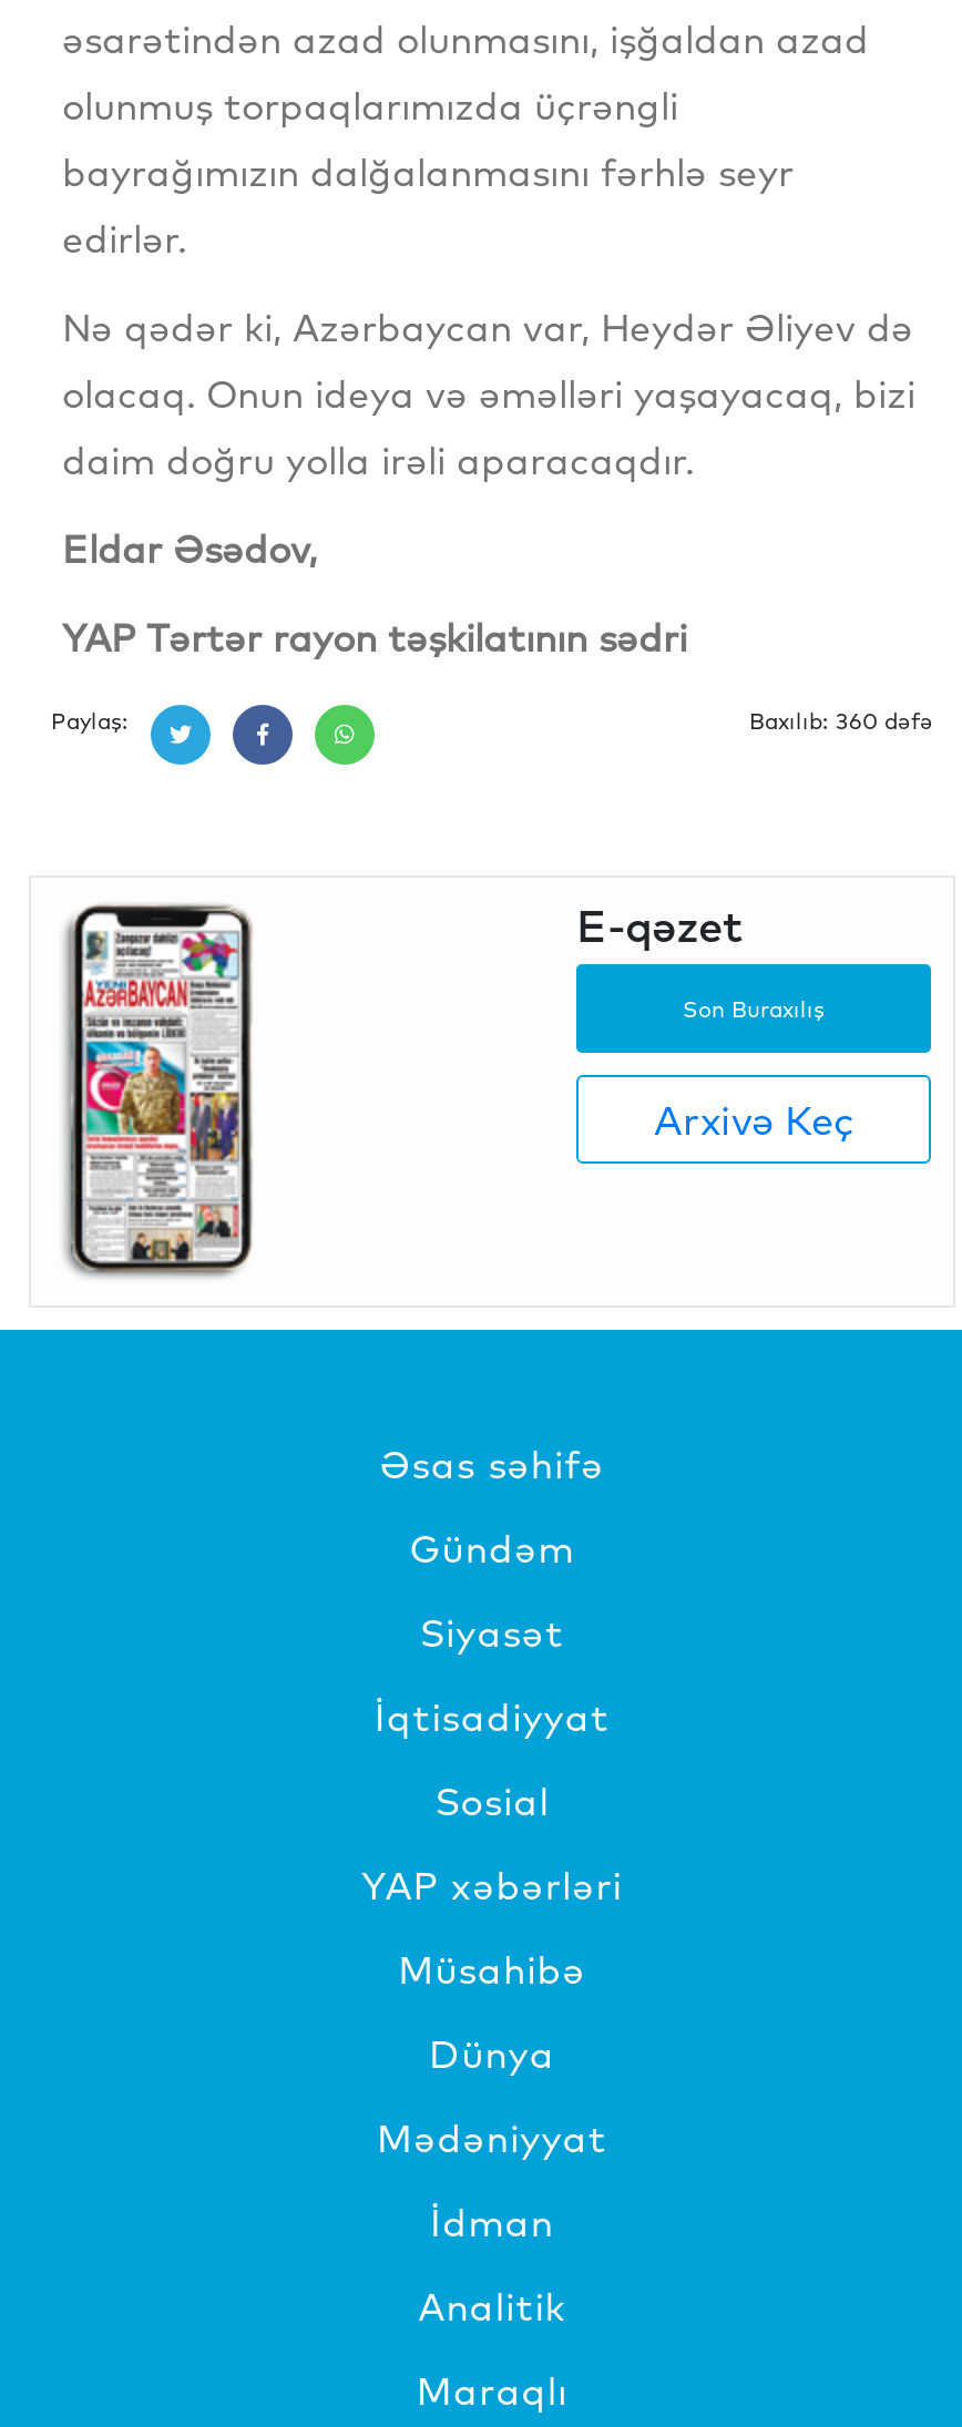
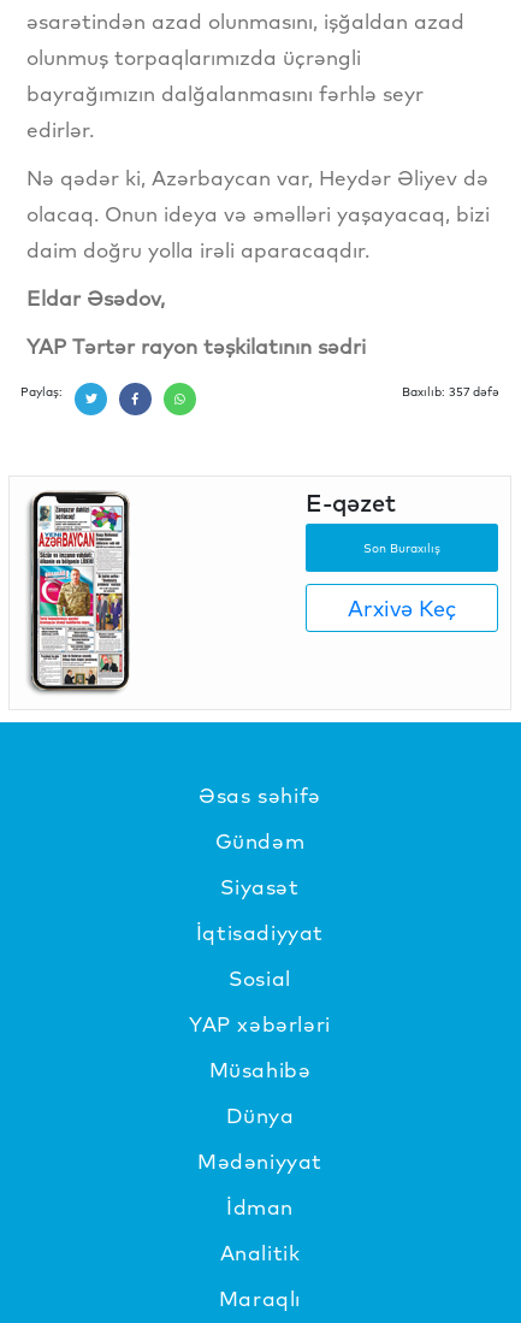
- Baxılıb: 360 dəfə
+ Baxılıb: 357 dəfə
